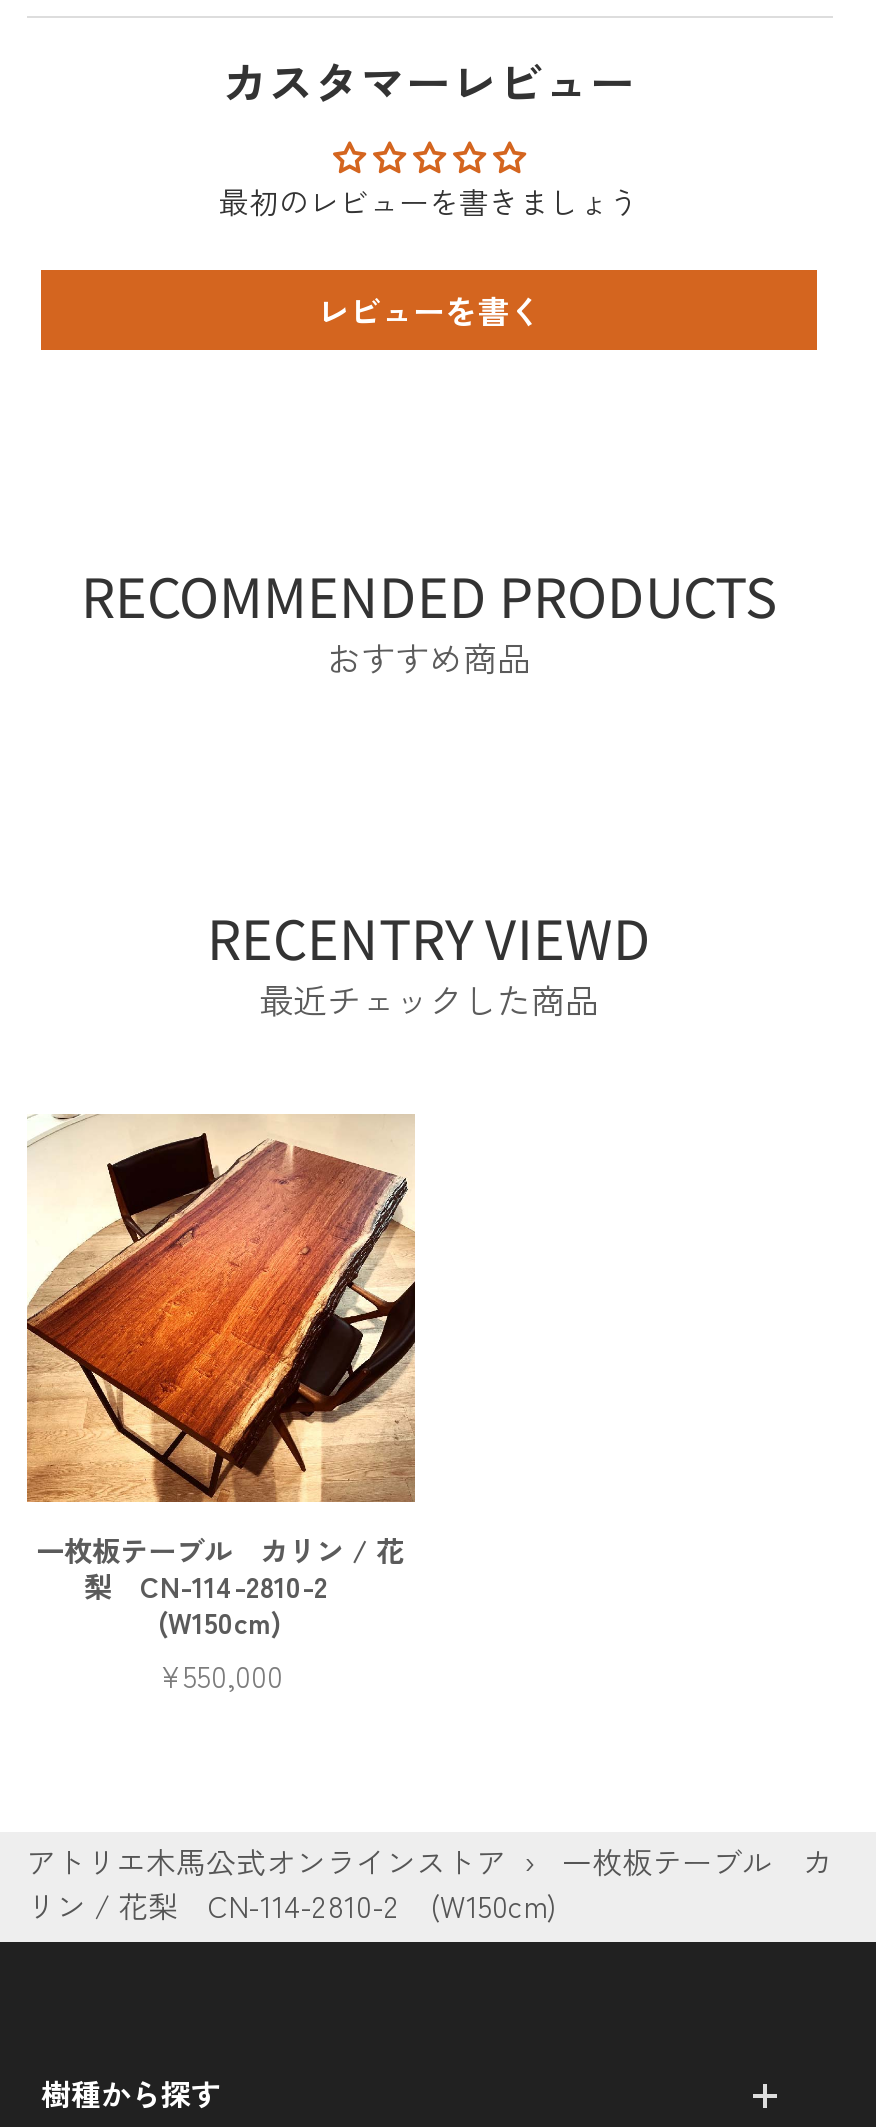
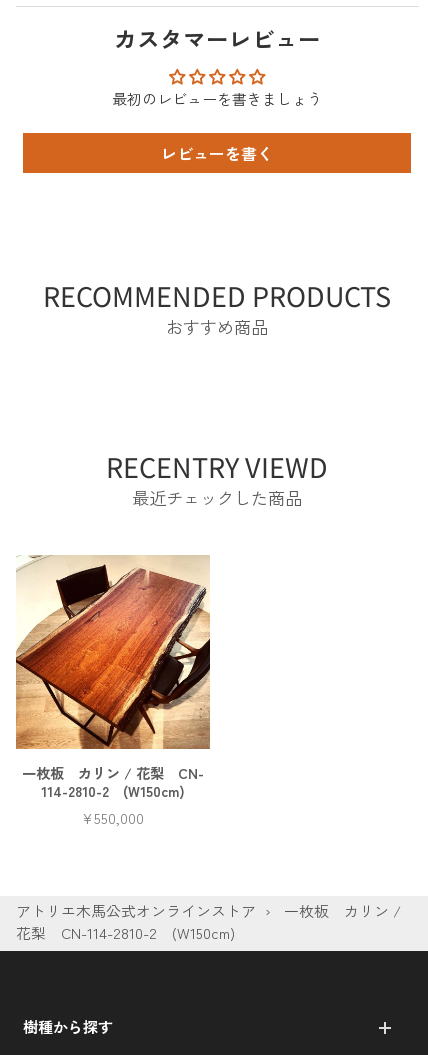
- 一枚板テーブル カリン / 花
- 梨 CN-114-2810-2
- (W150cm)
+ 一枚板 カリン / 花梨 CN-
+ 114-2810-2 (W150cm)

- 一枚板テーブル カ
- リン / 花梨 CN-114-2810-2 (W150cm)
+ 一枚板 カリン /
+ 花梨 CN-114-2810-2 (W150cm)
